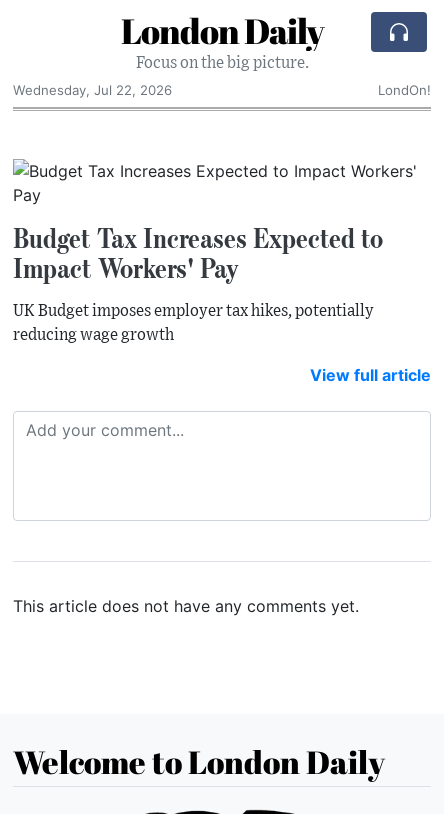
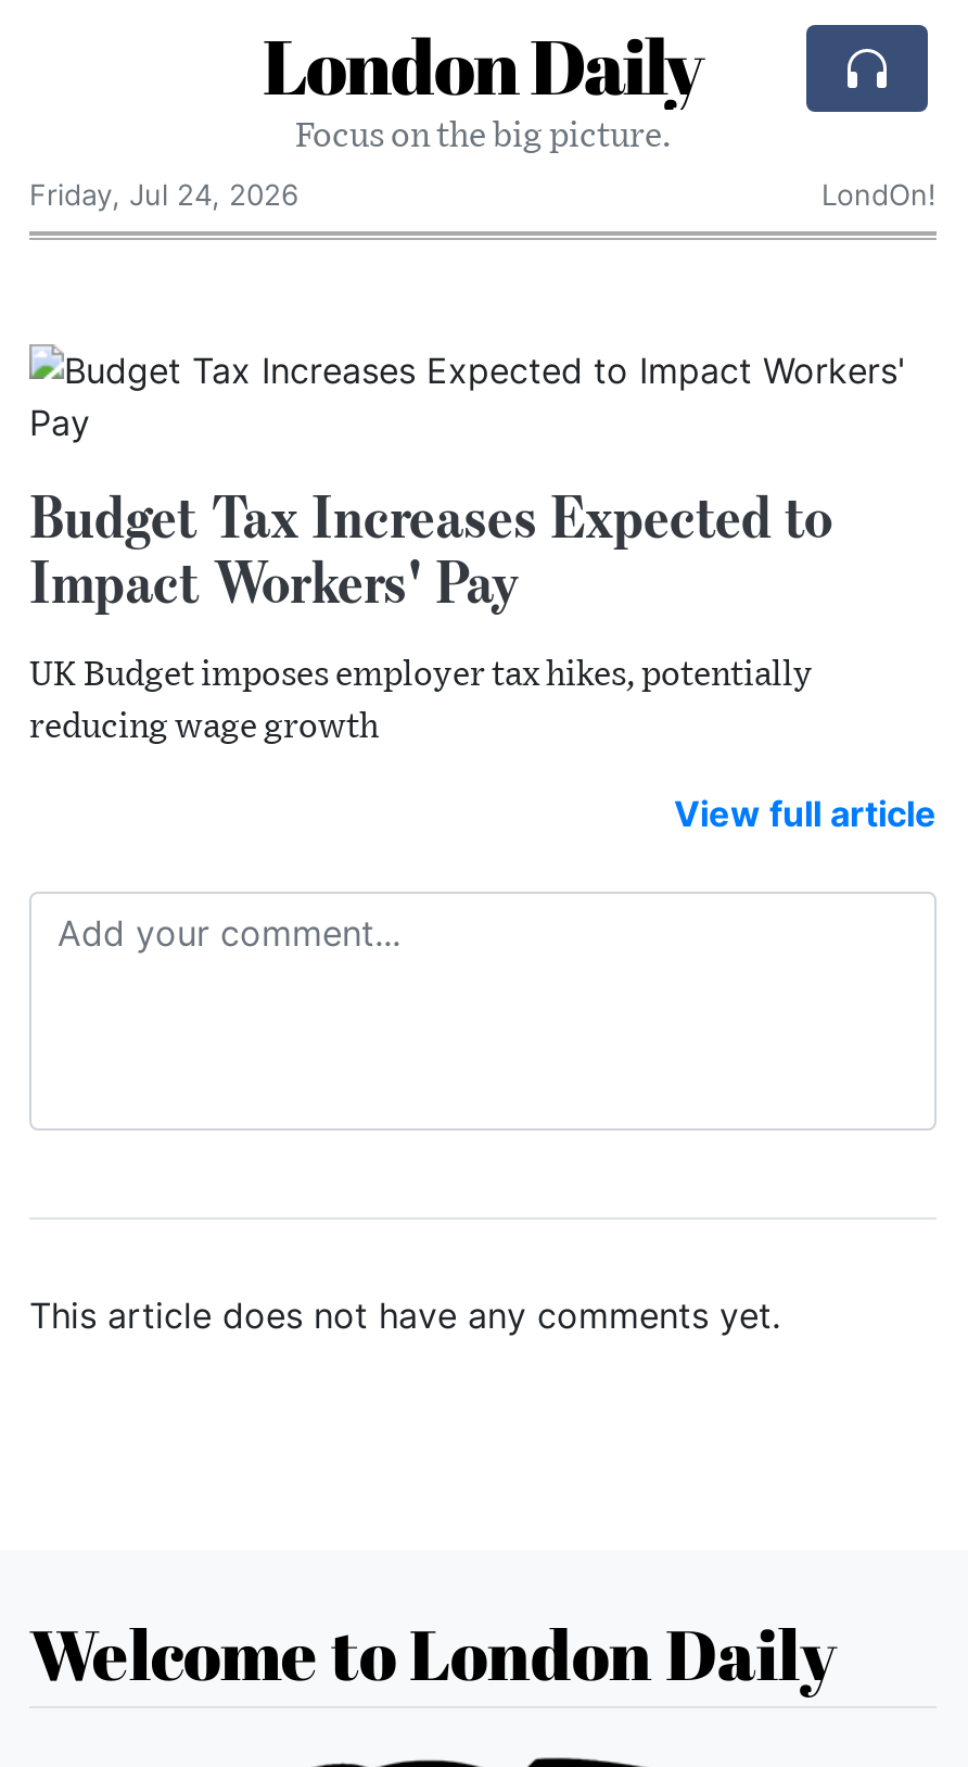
- Wednesday, Jul 22, 2026
+ Friday, Jul 24, 2026
